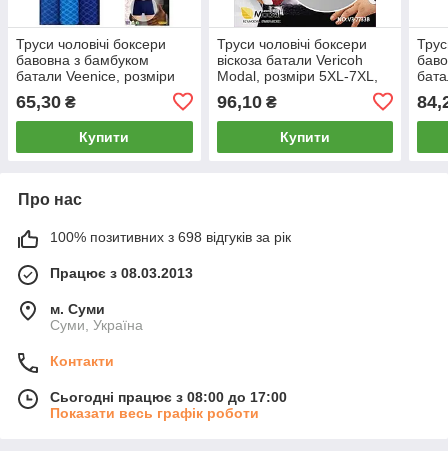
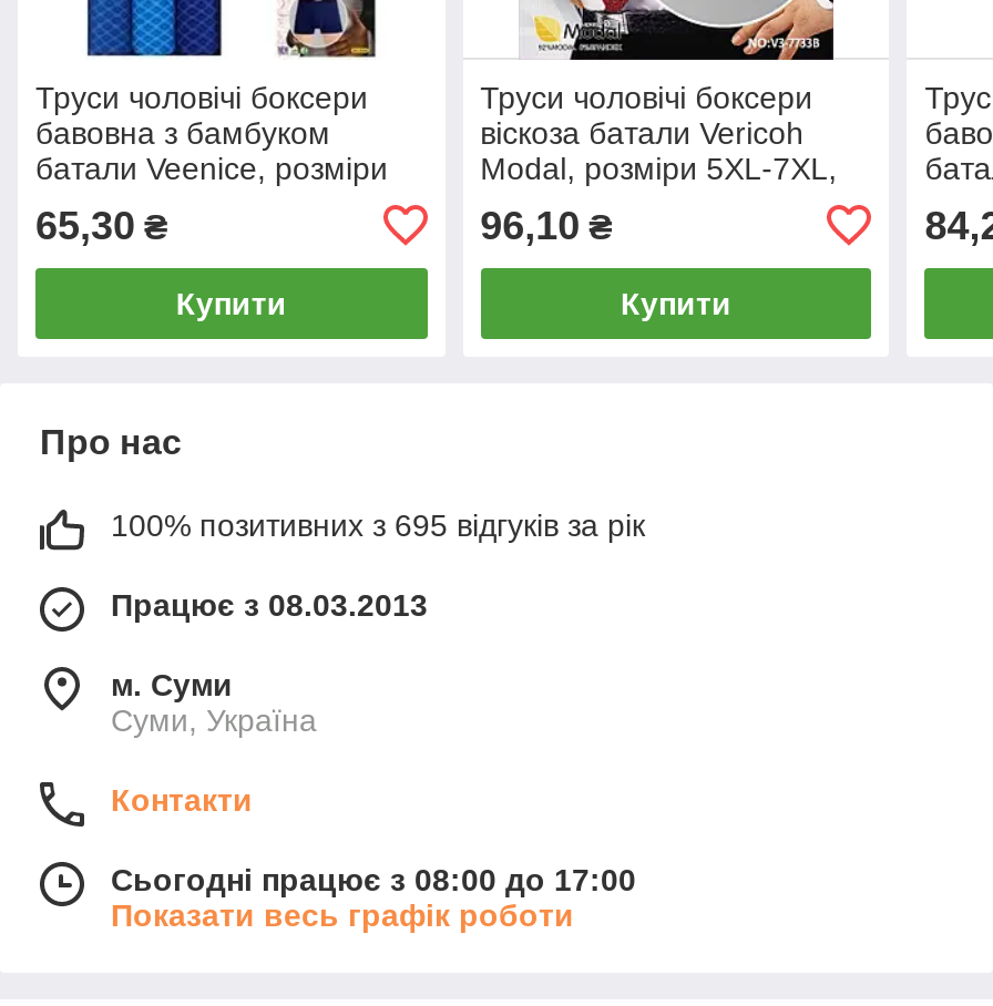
- 100% позитивних з 698 відгуків за рік
+ 100% позитивних з 695 відгуків за рік
